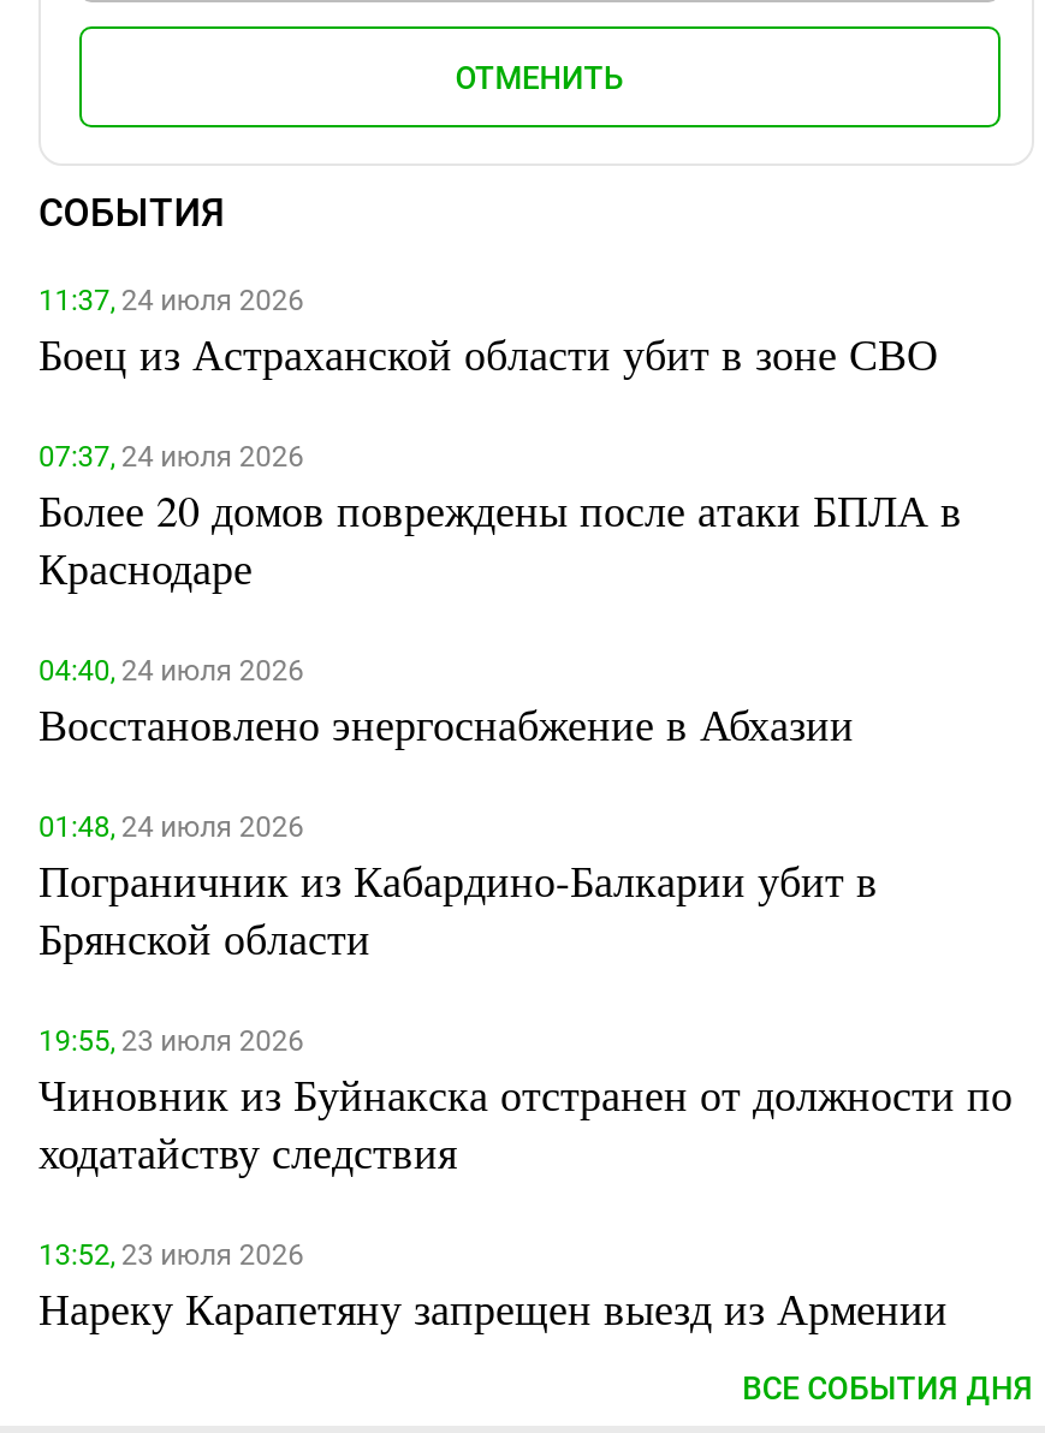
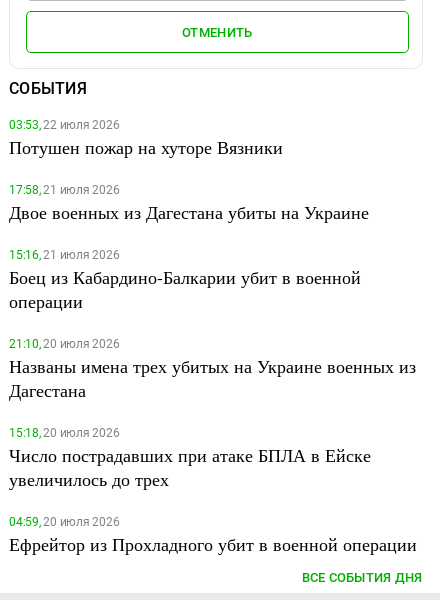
- 11:37, 24 июля 2026
- Боец из Астраханской области убит в зоне СВО
+ 03:53, 22 июля 2026
+ Потушен пожар на хуторе Вязники

- 07:37, 24 июля 2026
- Более 20 домов повреждены после атаки БПЛА в
- Краснодаре
+ 17:58, 21 июля 2026
+ Двое военных из Дагестана убиты на Украине

- 04:40, 24 июля 2026
- Восстановлено энергоснабжение в Абхазии
+ 15:16, 21 июля 2026
+ Боец из Кабардино-Балкарии убит в военной
+ операции

- 01:48, 24 июля 2026
- Пограничник из Кабардино-Балкарии убит в
- Брянской области
+ 21:10, 20 июля 2026
+ Названы имена трех убитых на Украине военных из
+ Дагестана

- 19:55, 23 июля 2026
- Чиновник из Буйнакска отстранен от должности по
- ходатайству следствия
+ 15:18, 20 июля 2026
+ Число пострадавших при атаке БПЛА в Ейске
+ увеличилось до трех

- 13:52, 23 июля 2026
- Нареку Карапетяну запрещен выезд из Армении
+ 04:59, 20 июля 2026
+ Ефрейтор из Прохладного убит в военной операции
